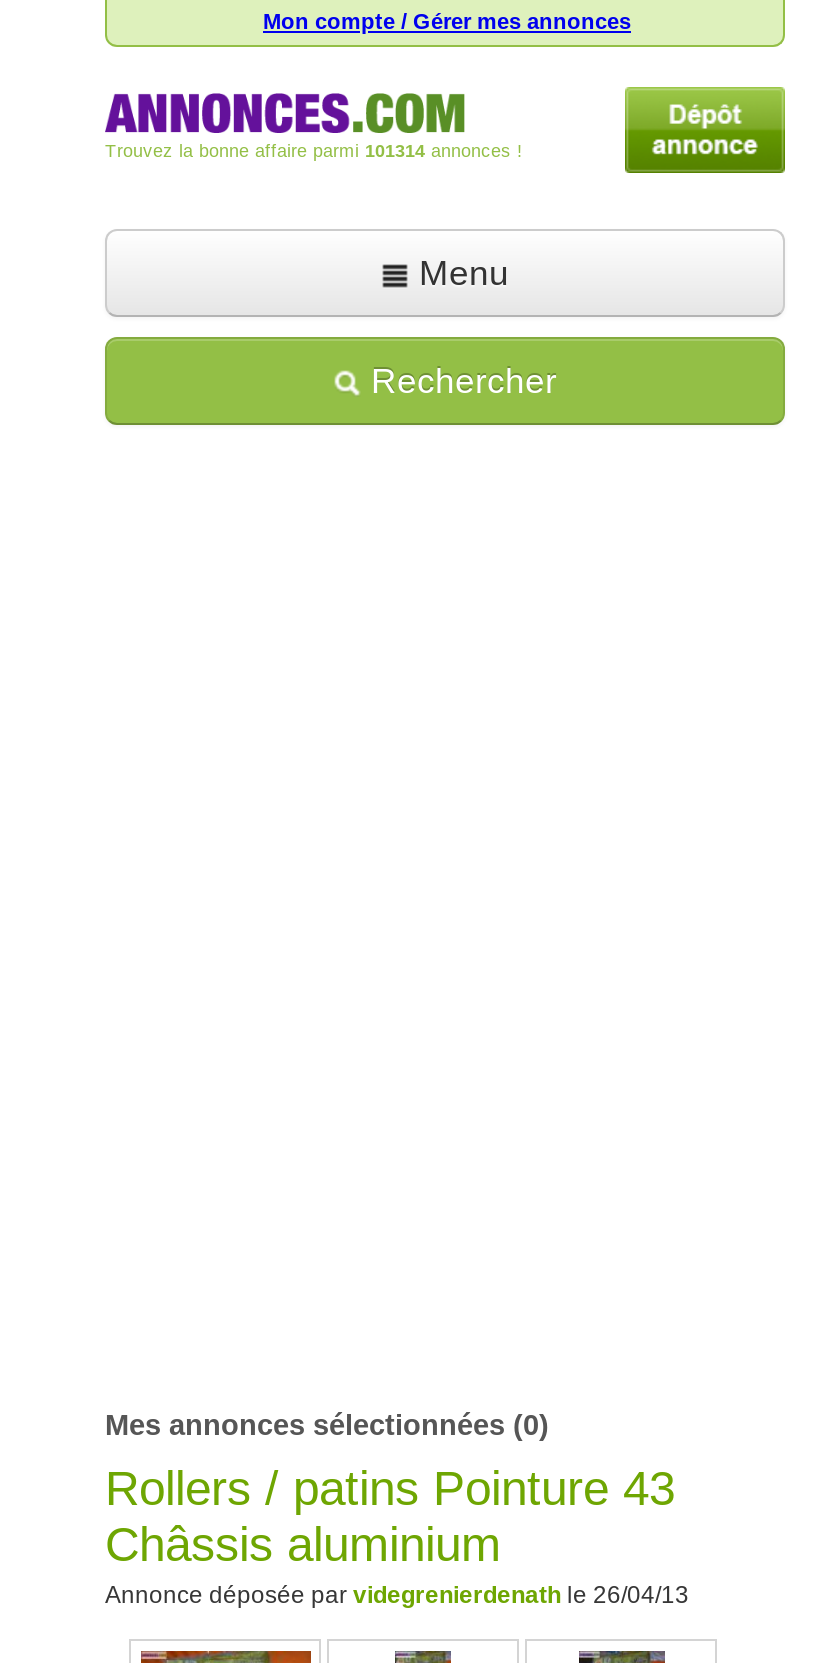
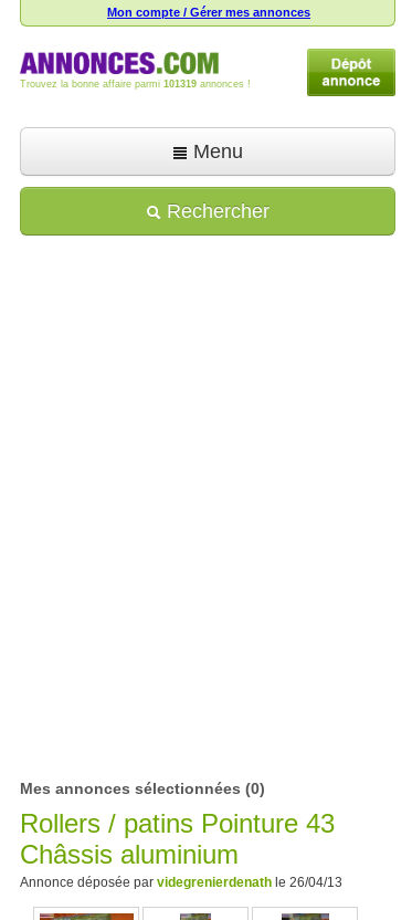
- Trouvez la bonne affaire parmi 101314 annonces !
+ Trouvez la bonne affaire parmi 101319 annonces !
